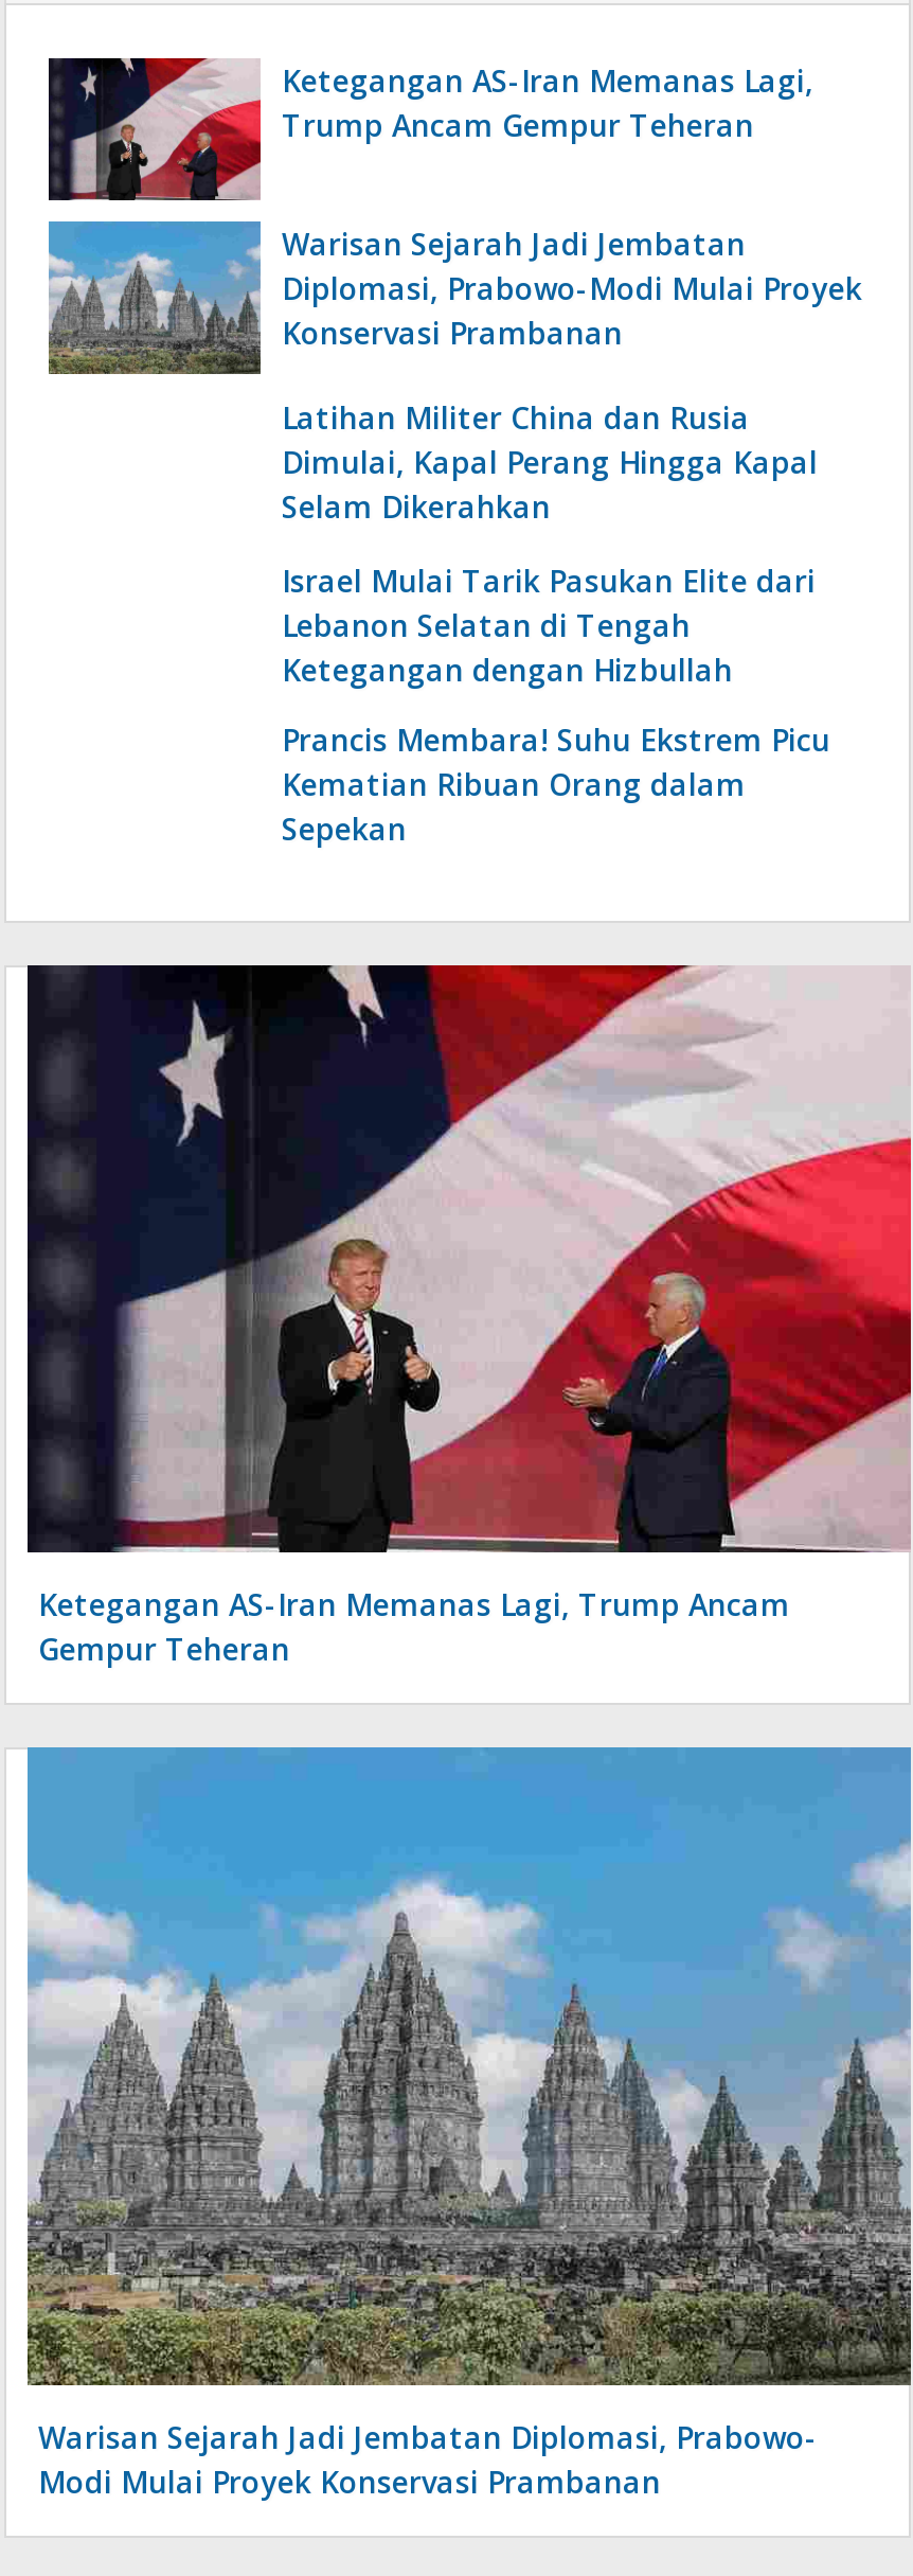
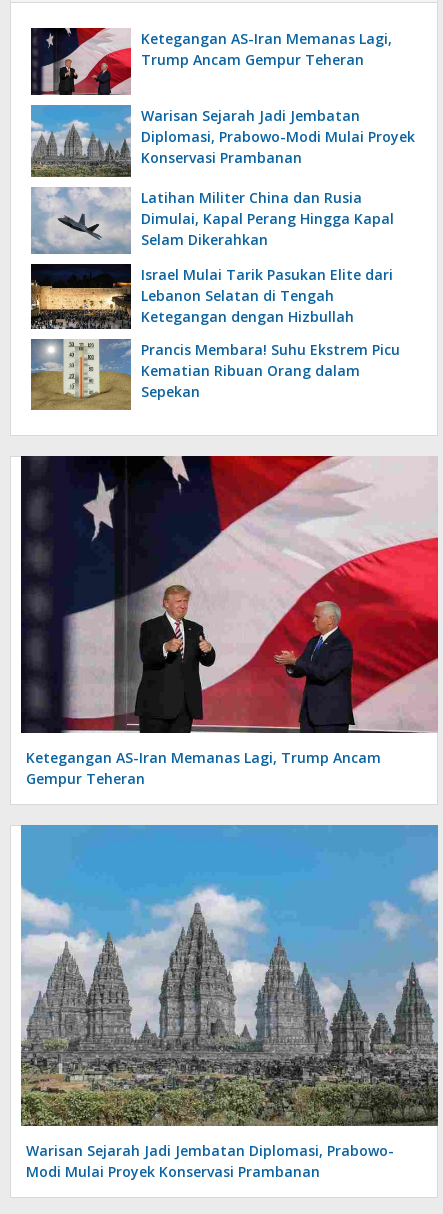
+ [image]

+ [image]

+ [image]
